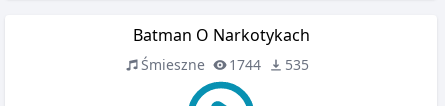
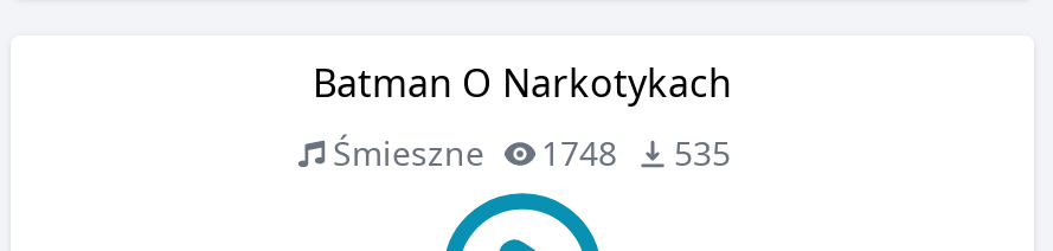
- Śmieszne 1744 535
+ Śmieszne 1748 535
